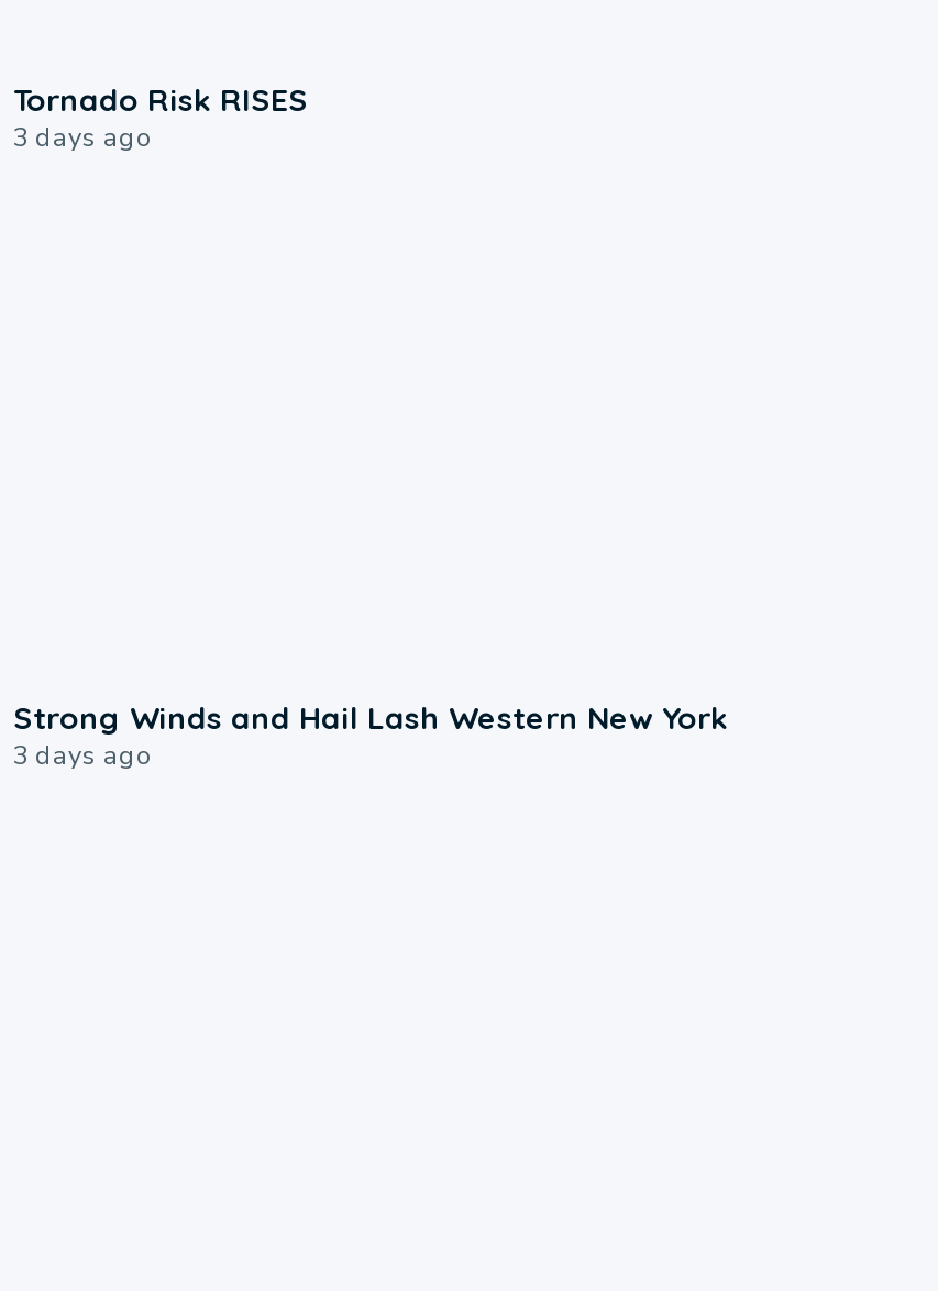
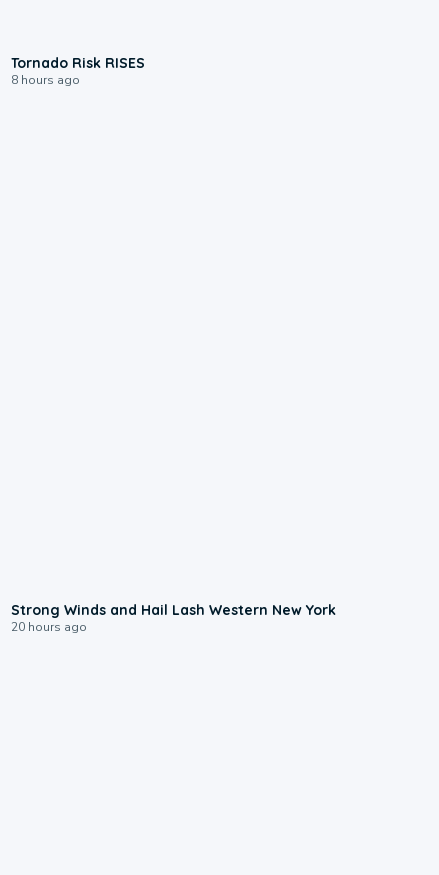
- 3 days ago
+ 8 hours ago

- 3 days ago
+ 20 hours ago
